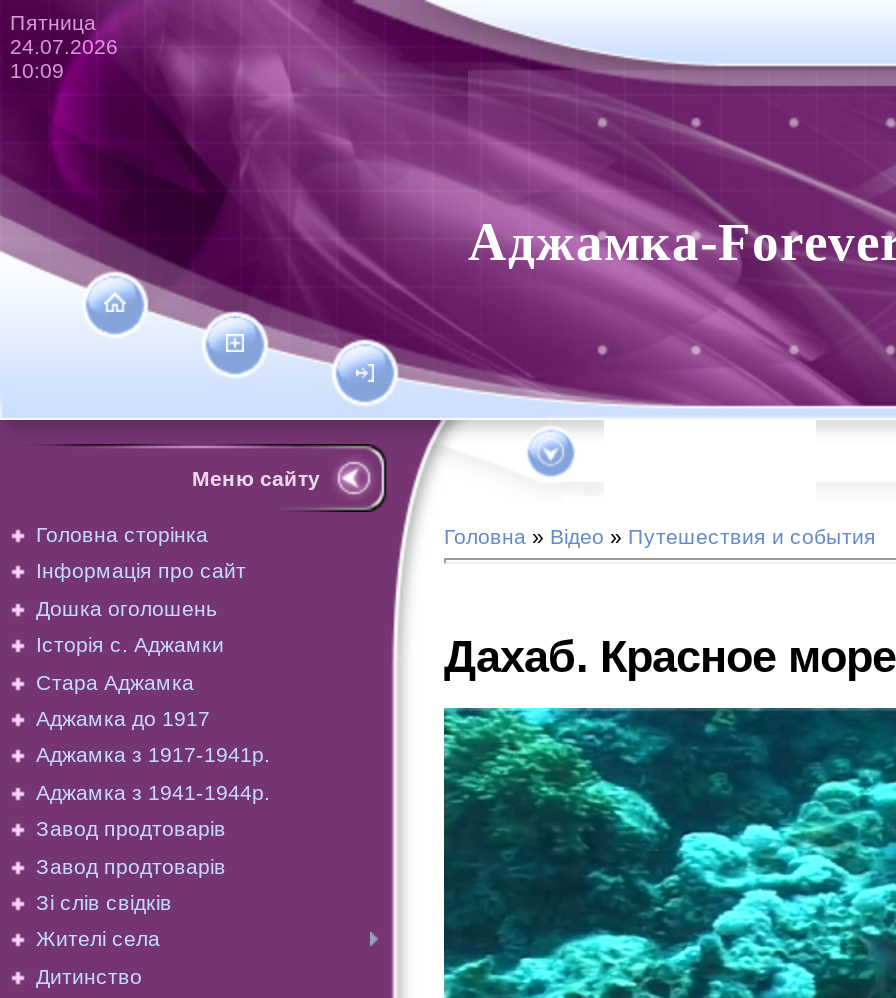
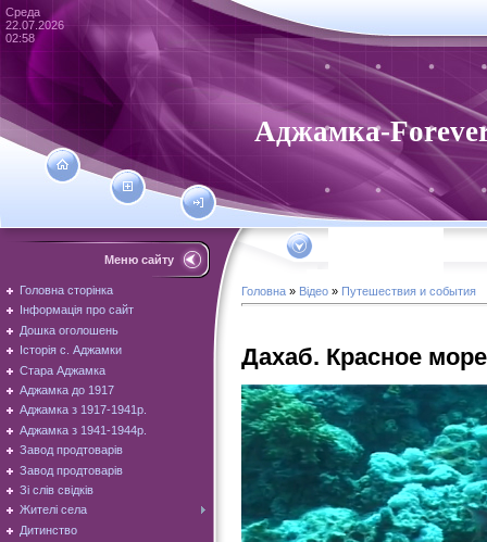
- Пятница
- 24.07.2026
- 10:09
+ Среда
+ 22.07.2026
+ 02:58
